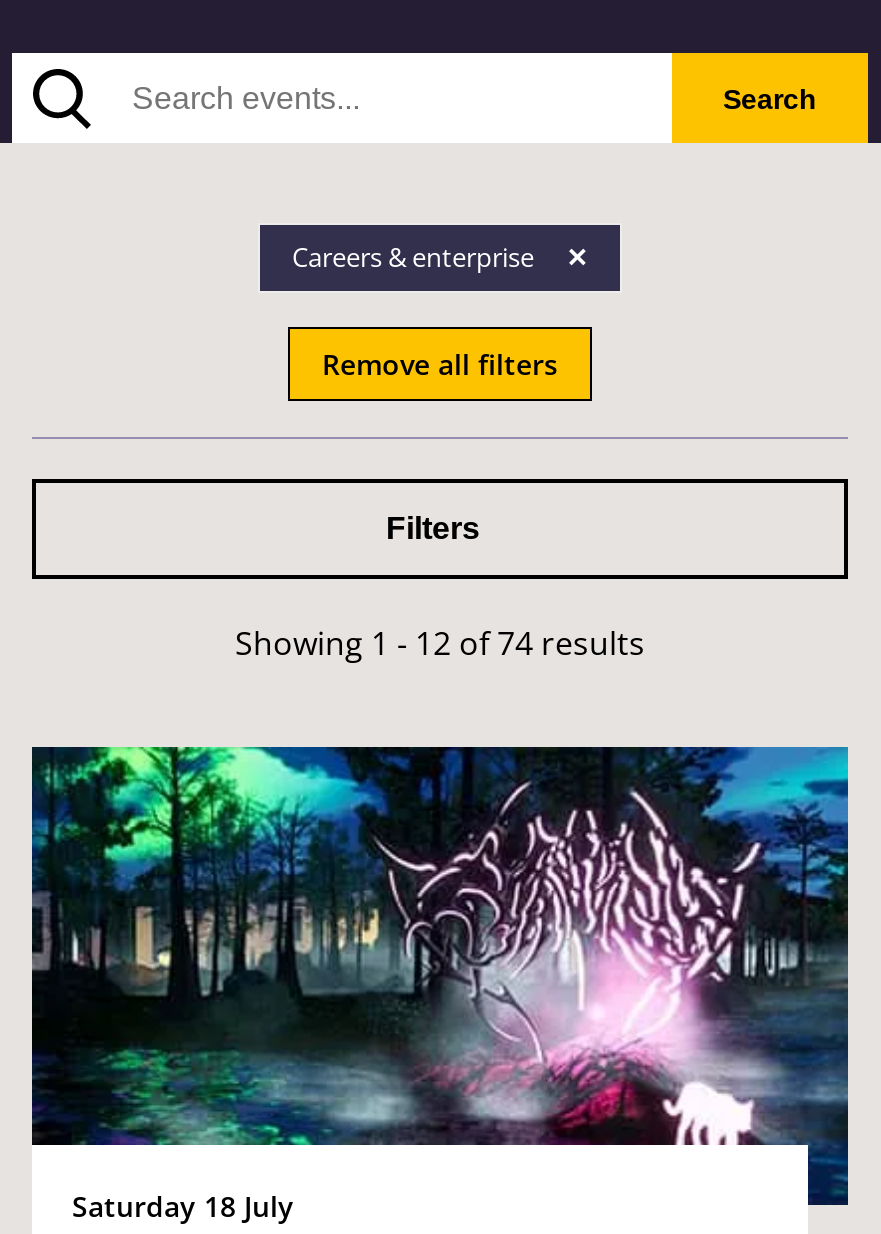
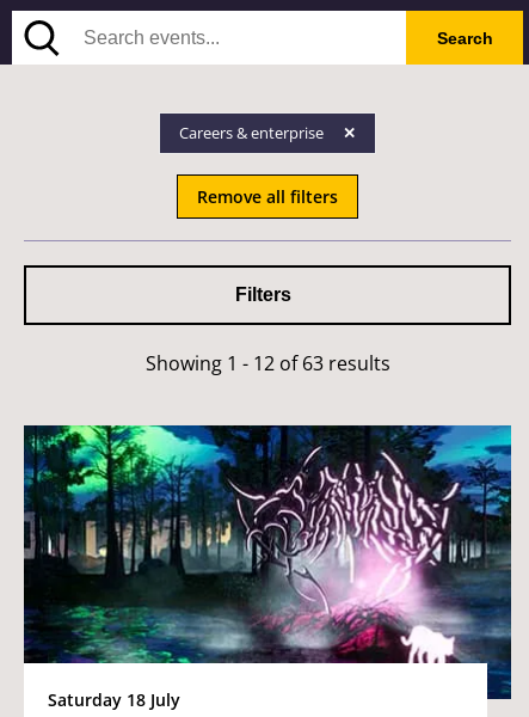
- Showing 1 - 12 of 74 results
+ Showing 1 - 12 of 63 results
